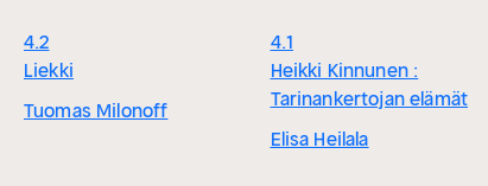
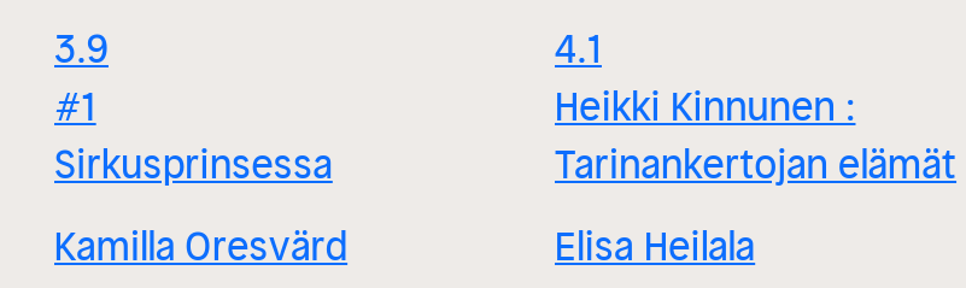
- 4.2
- Liekki
+ 3.9
+ #1
+ Sirkusprinsessa

- Tuomas Milonoff
+ Kamilla Oresvärd
